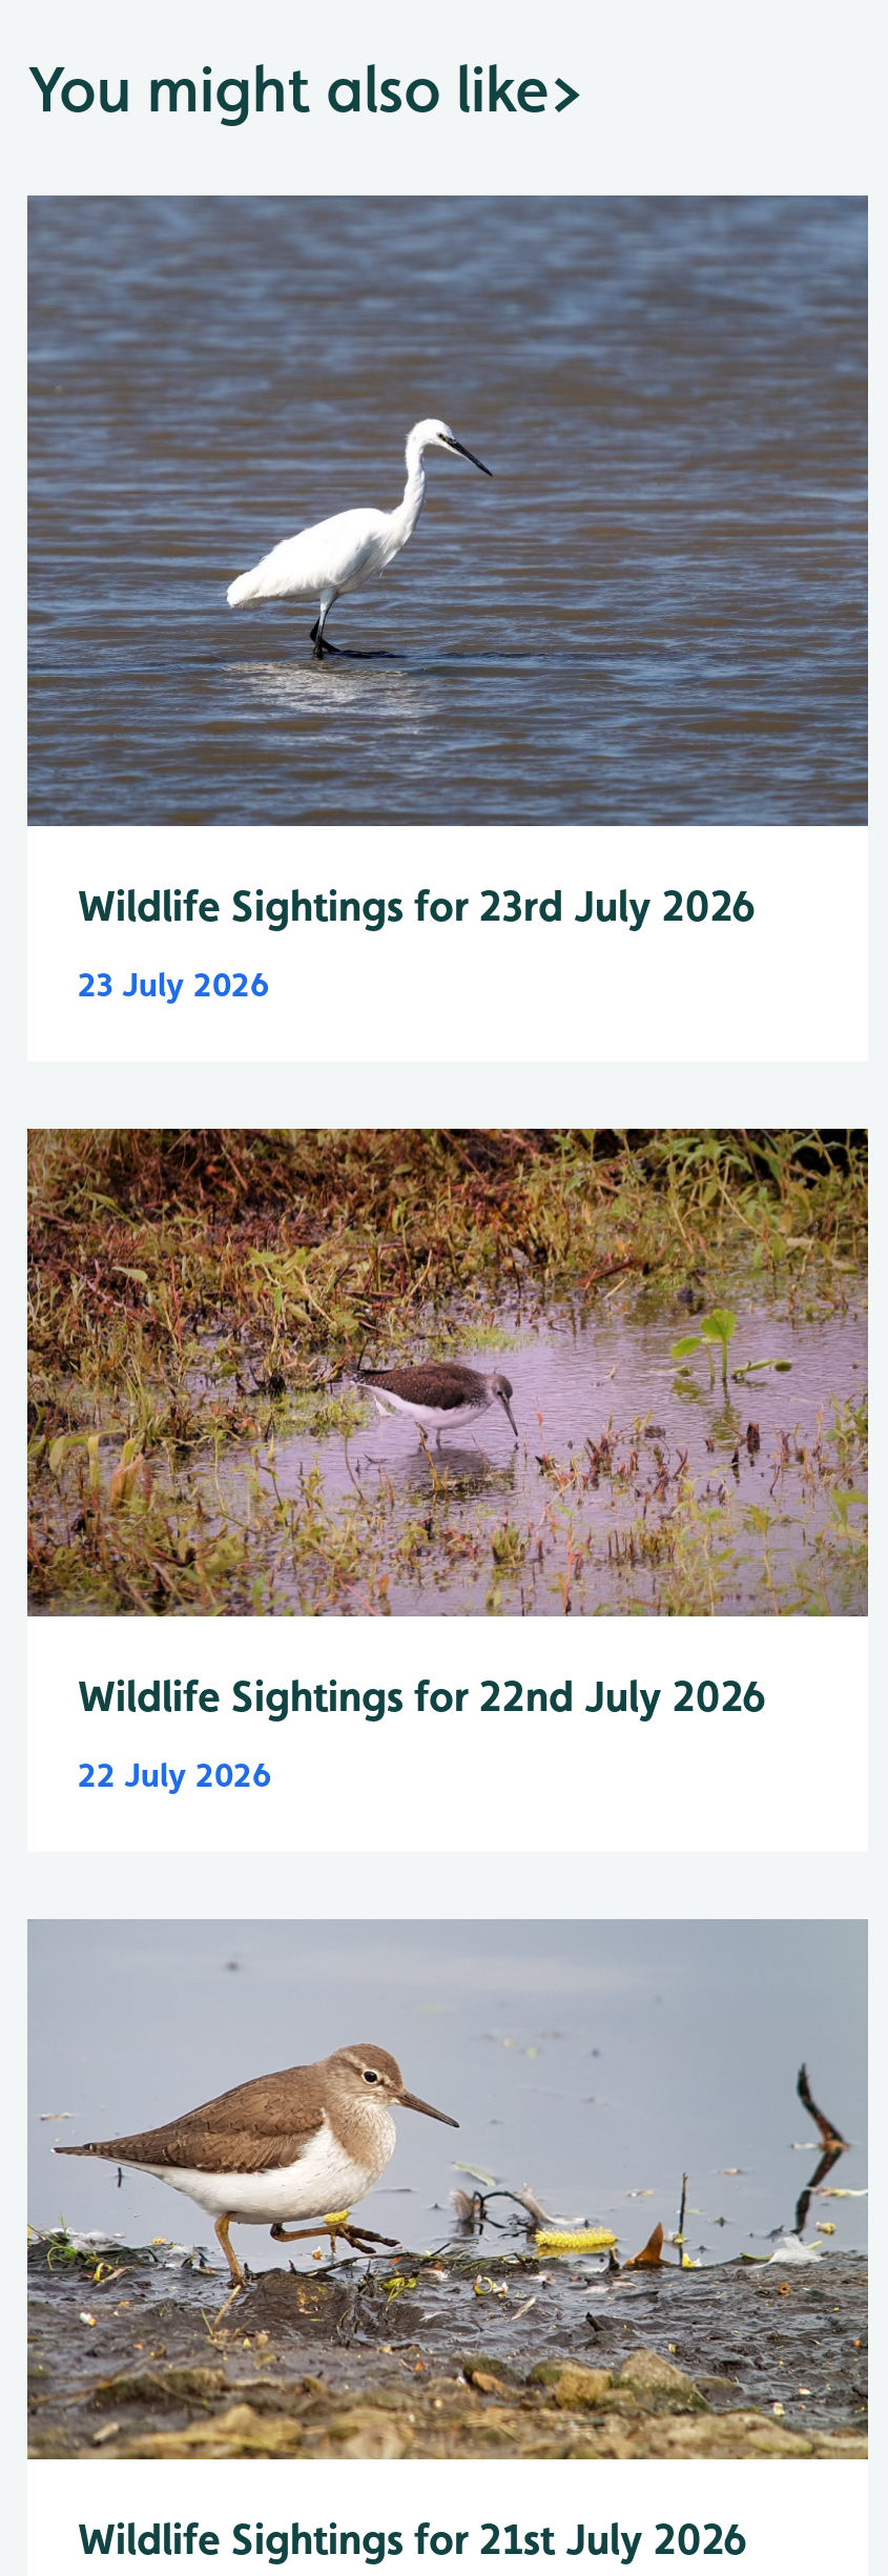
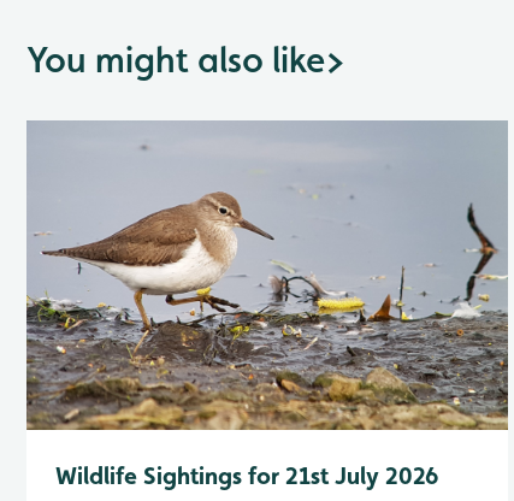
- [image]
- Wildlife Sightings for 23rd July 2026
- 23 July 2026

- [image]
- Wildlife Sightings for 22nd July 2026
- 22 July 2026
